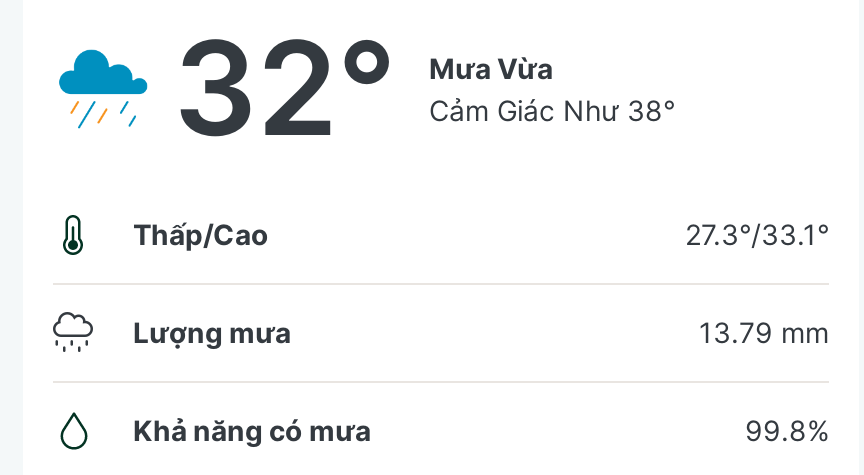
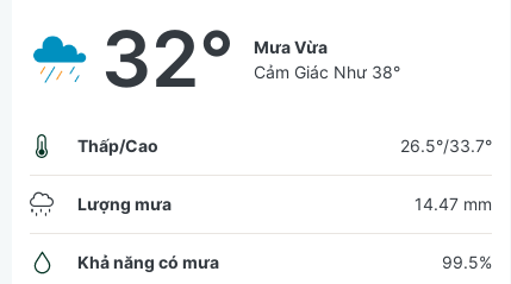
- 27.3°/33.1°
+ 26.5°/33.7°

- 13.79 mm
+ 14.47 mm

- 99.8%
+ 99.5%
